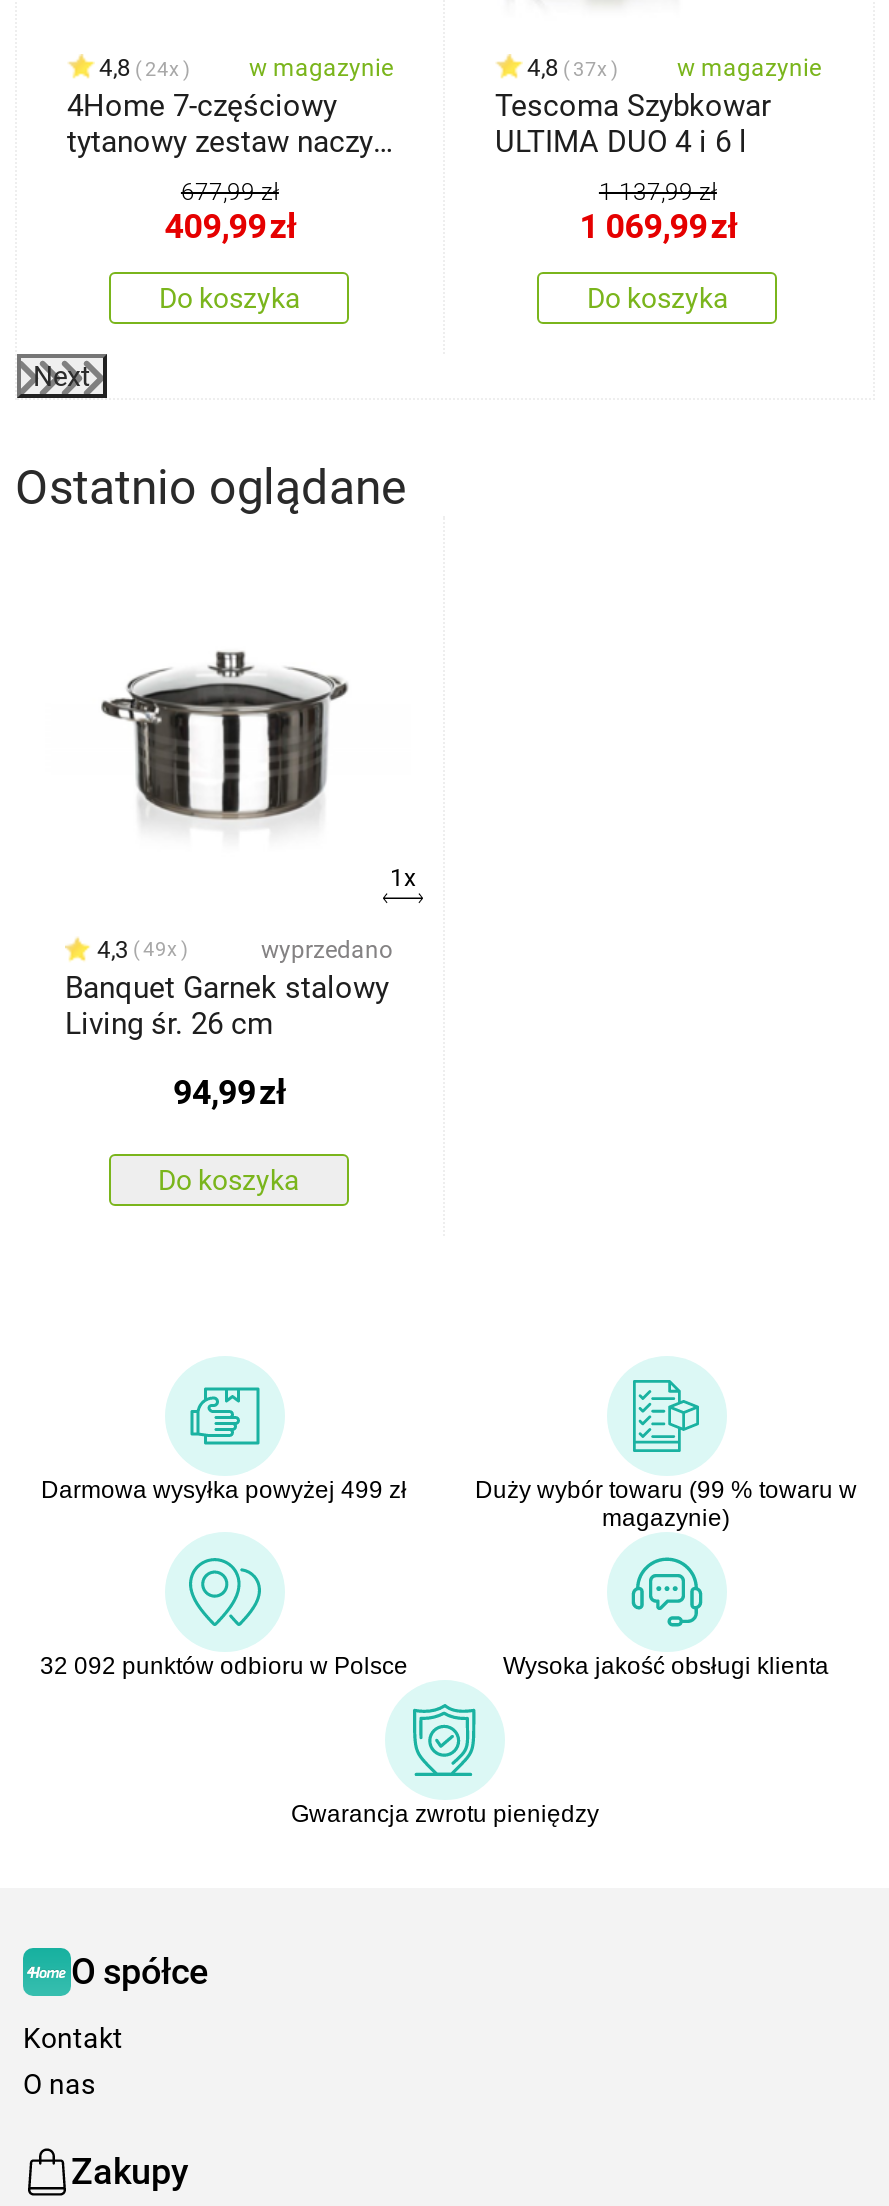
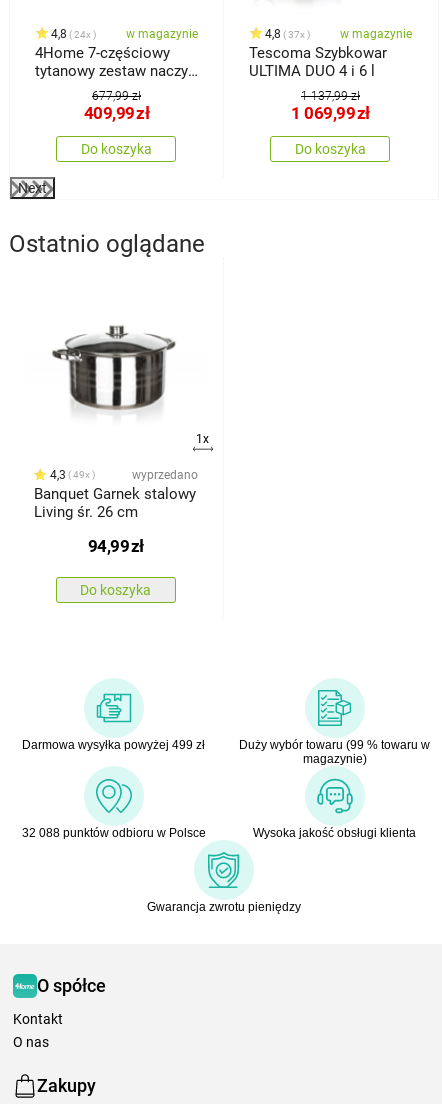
- 32 092 punktów odbioru w Polsce
+ 32 088 punktów odbioru w Polsce
